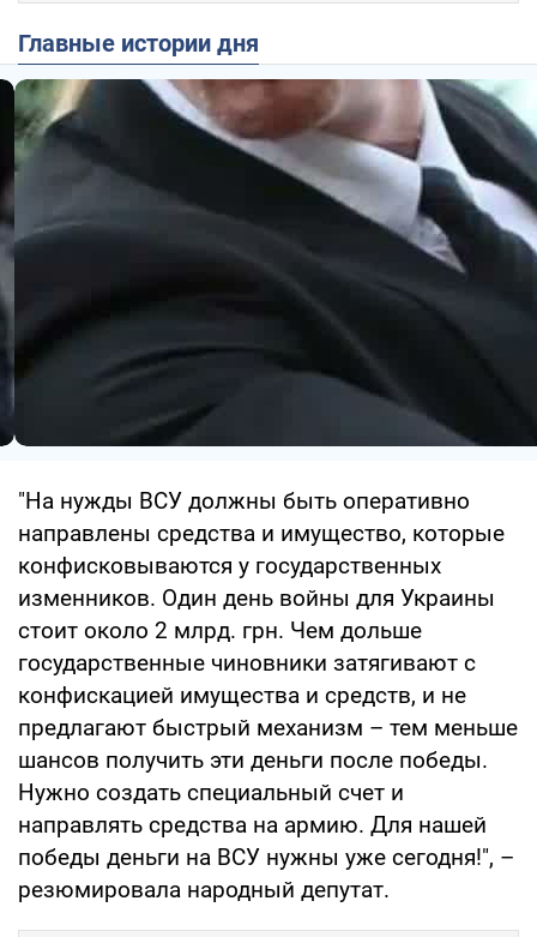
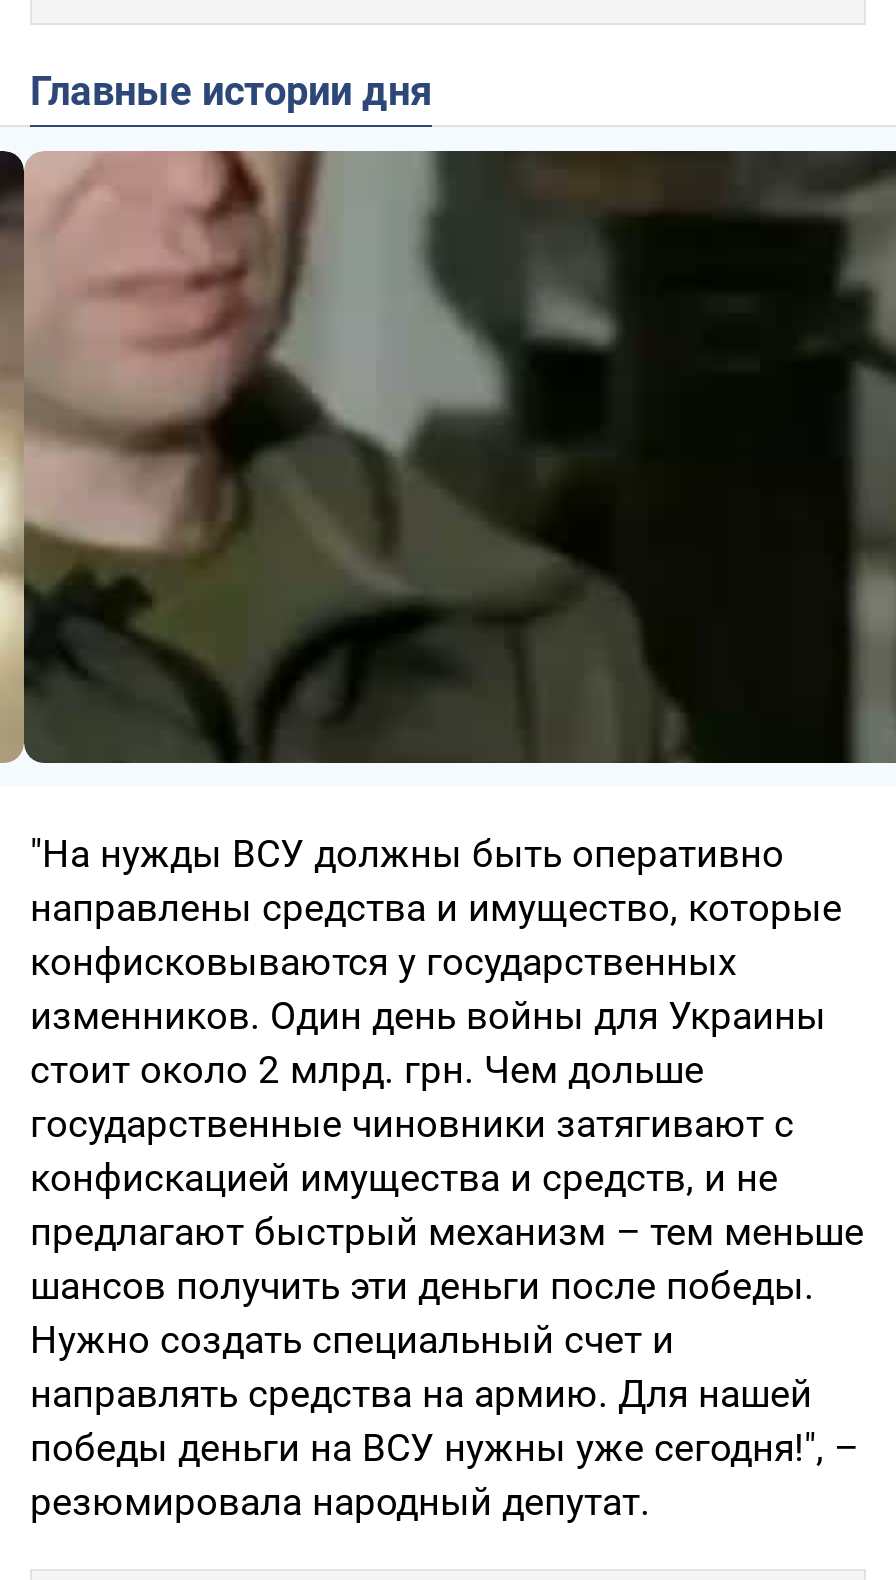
- [image]
+ [image]
